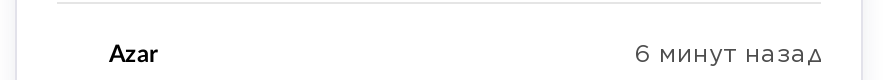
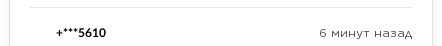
- Azar
+ +***5610
